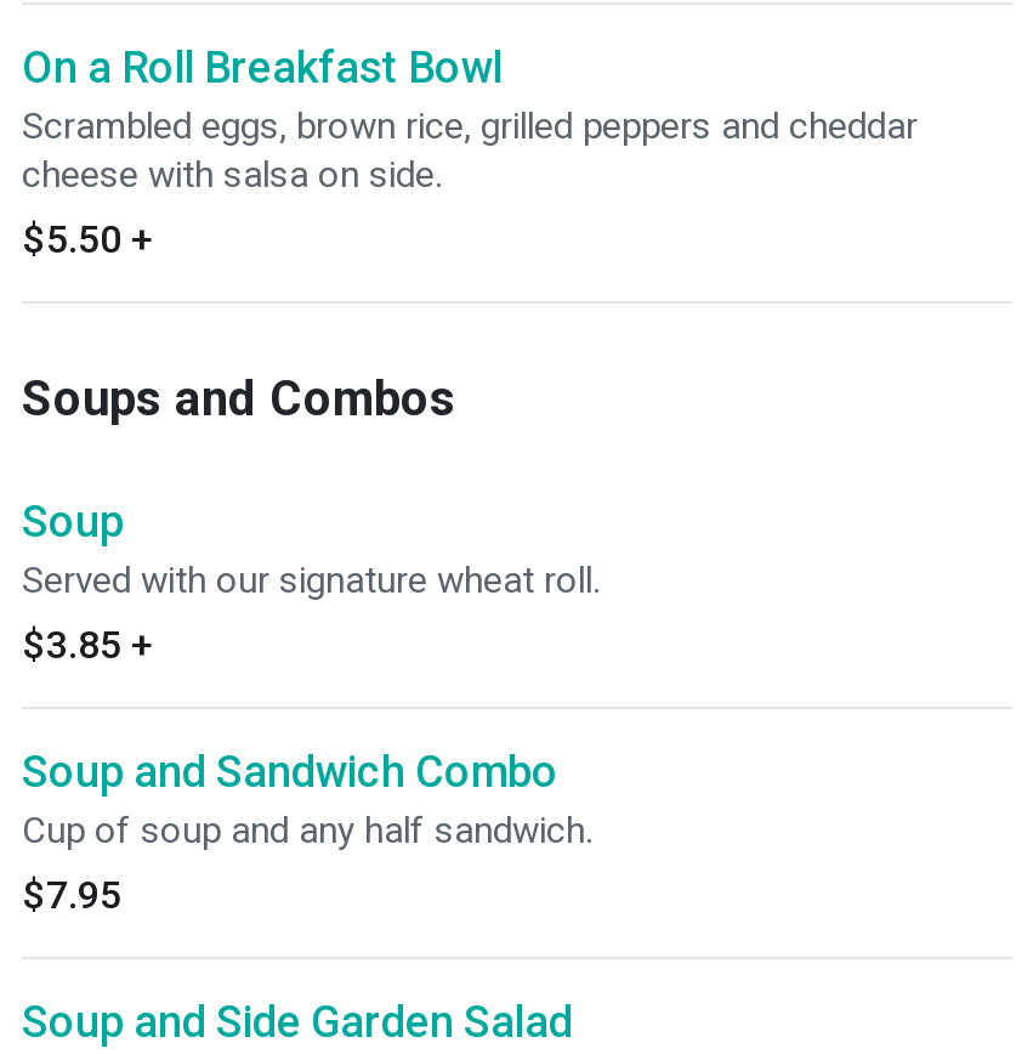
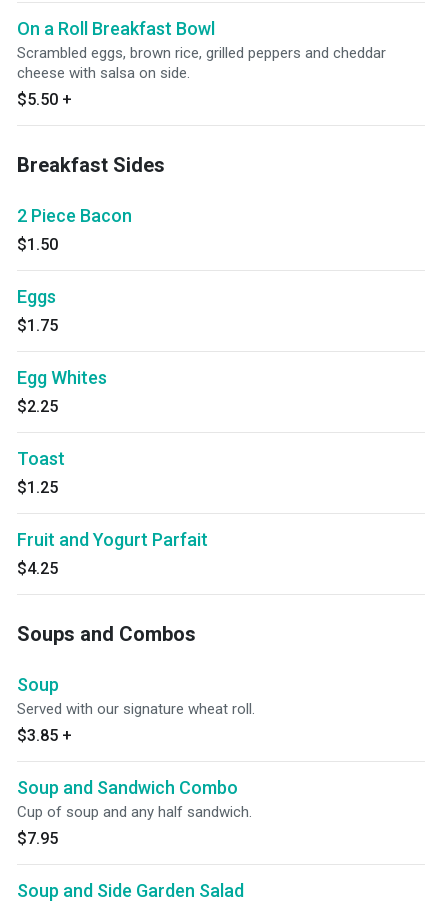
+ Breakfast Sides
+ 2 Piece Bacon
+ $1.50
+ Eggs
+ $1.75
+ Egg Whites
+ $2.25
+ Toast
+ $1.25
+ Fruit and Yogurt Parfait
+ $4.25
